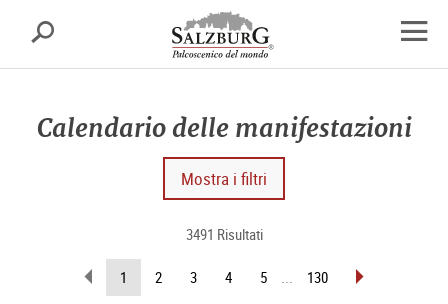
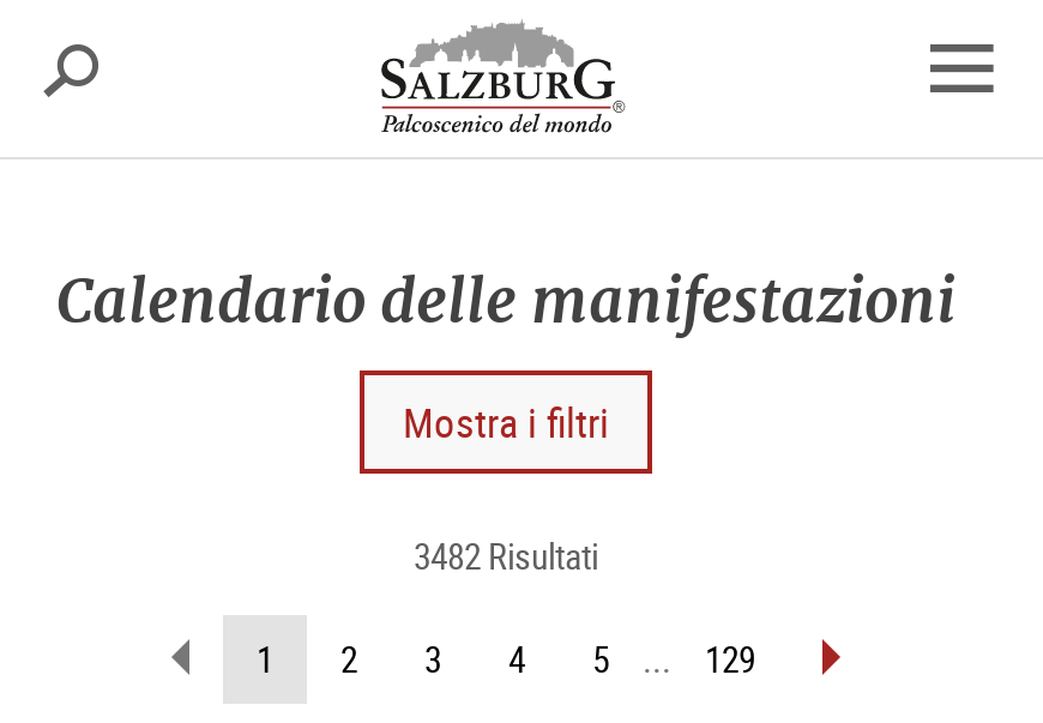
- 3491 Risultati
+ 3482 Risultati

- 130
+ 129
